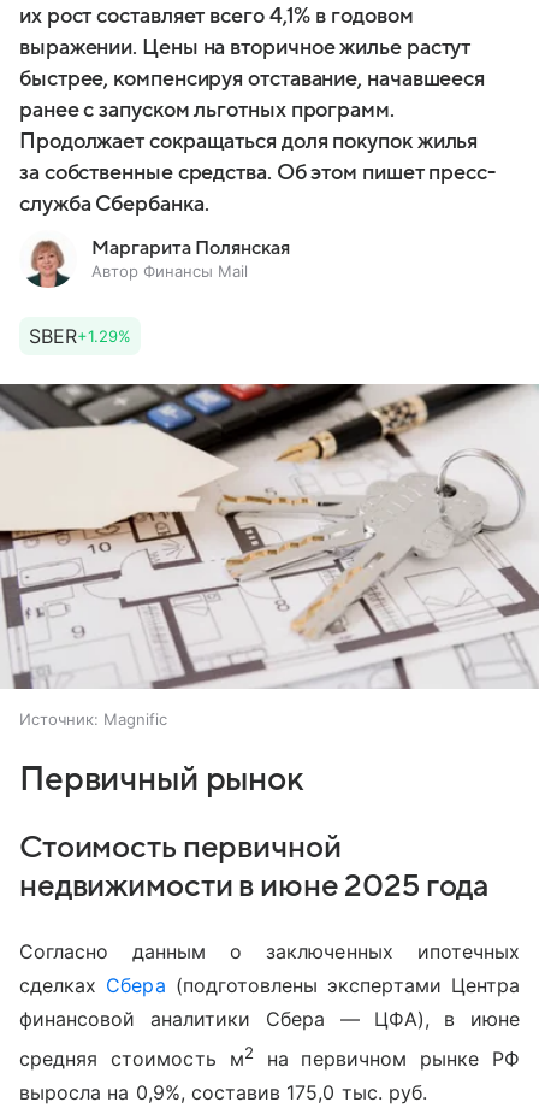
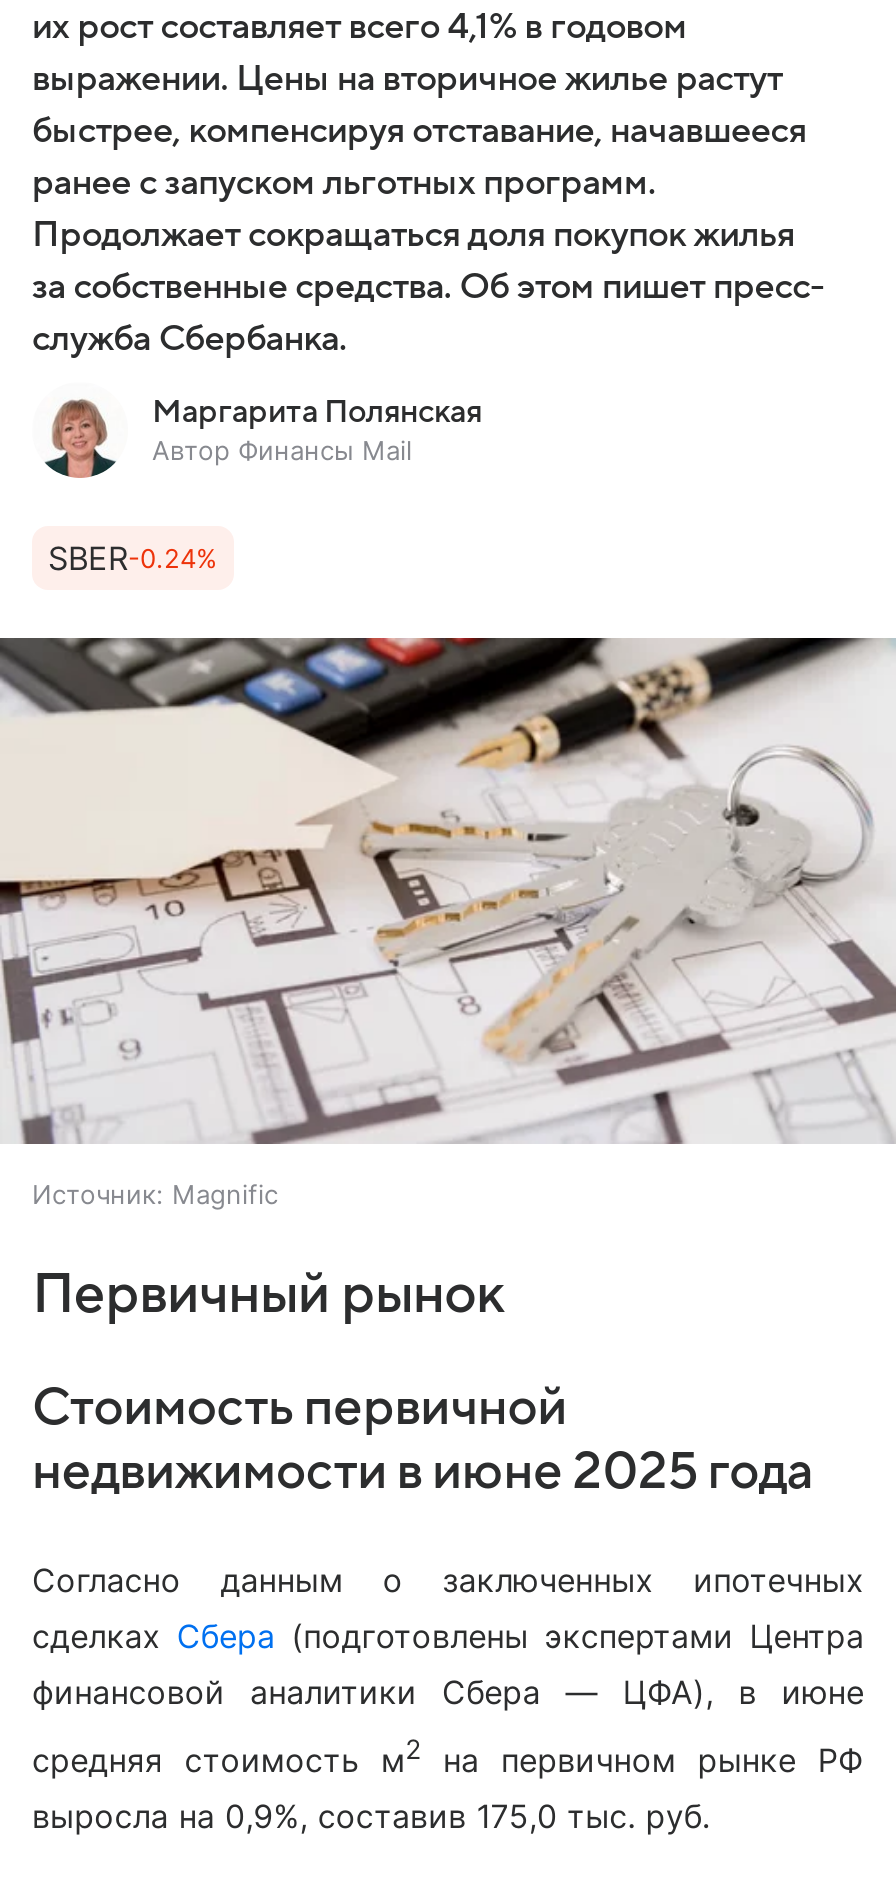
- SBER+1.29%
+ SBER-0.24%
